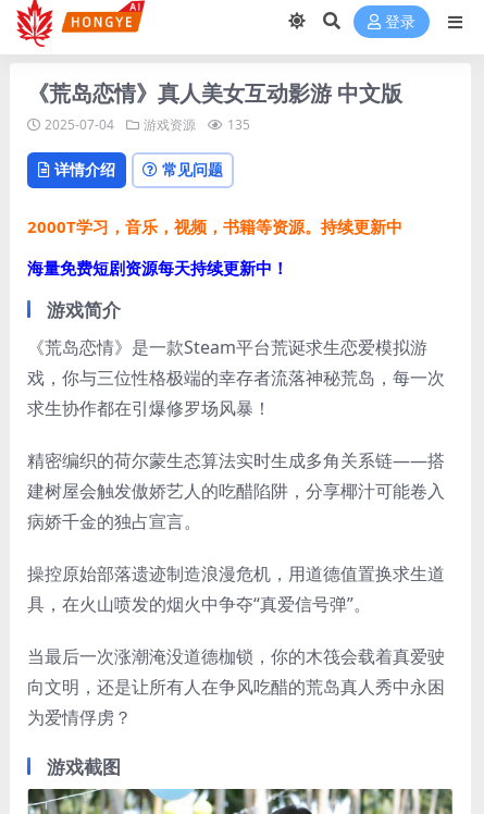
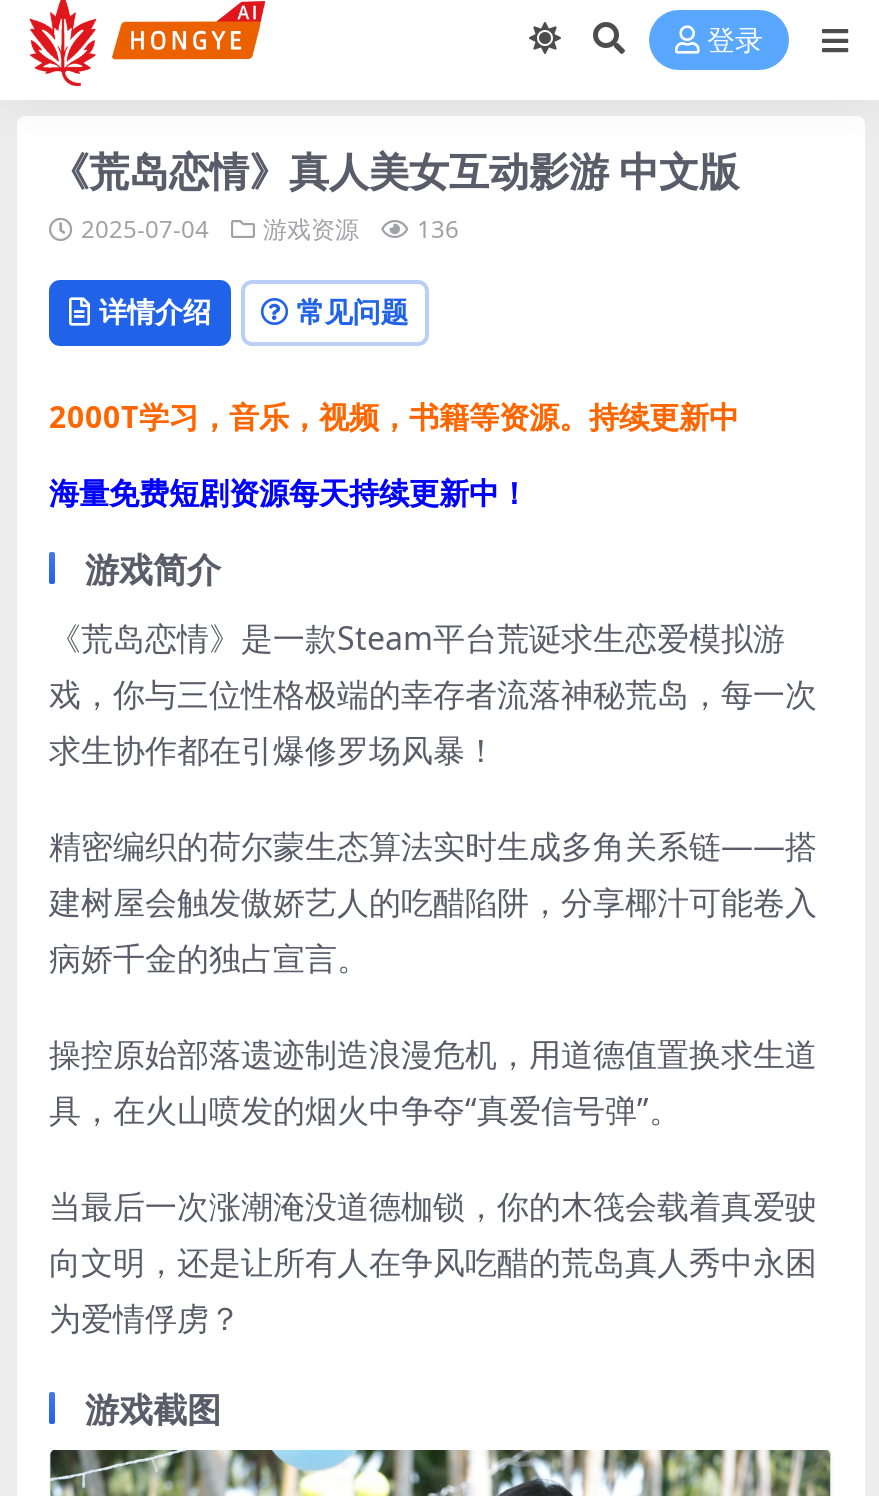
- 2025-07-04 游戏资源 135
+ 2025-07-04 游戏资源 136
